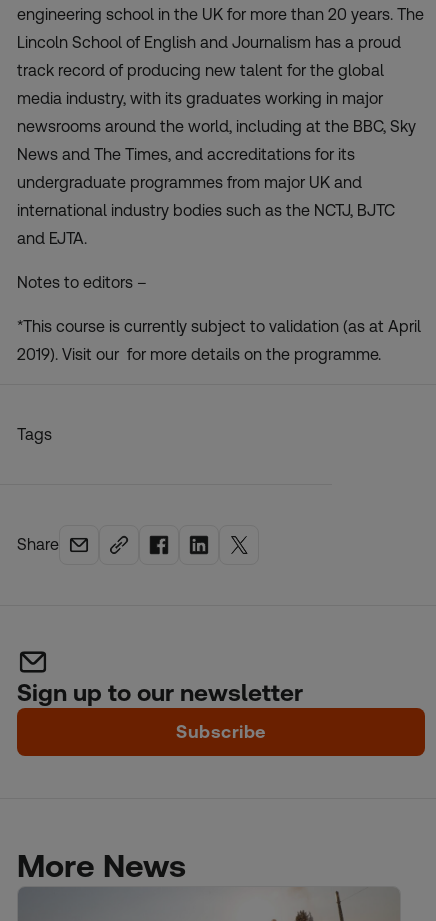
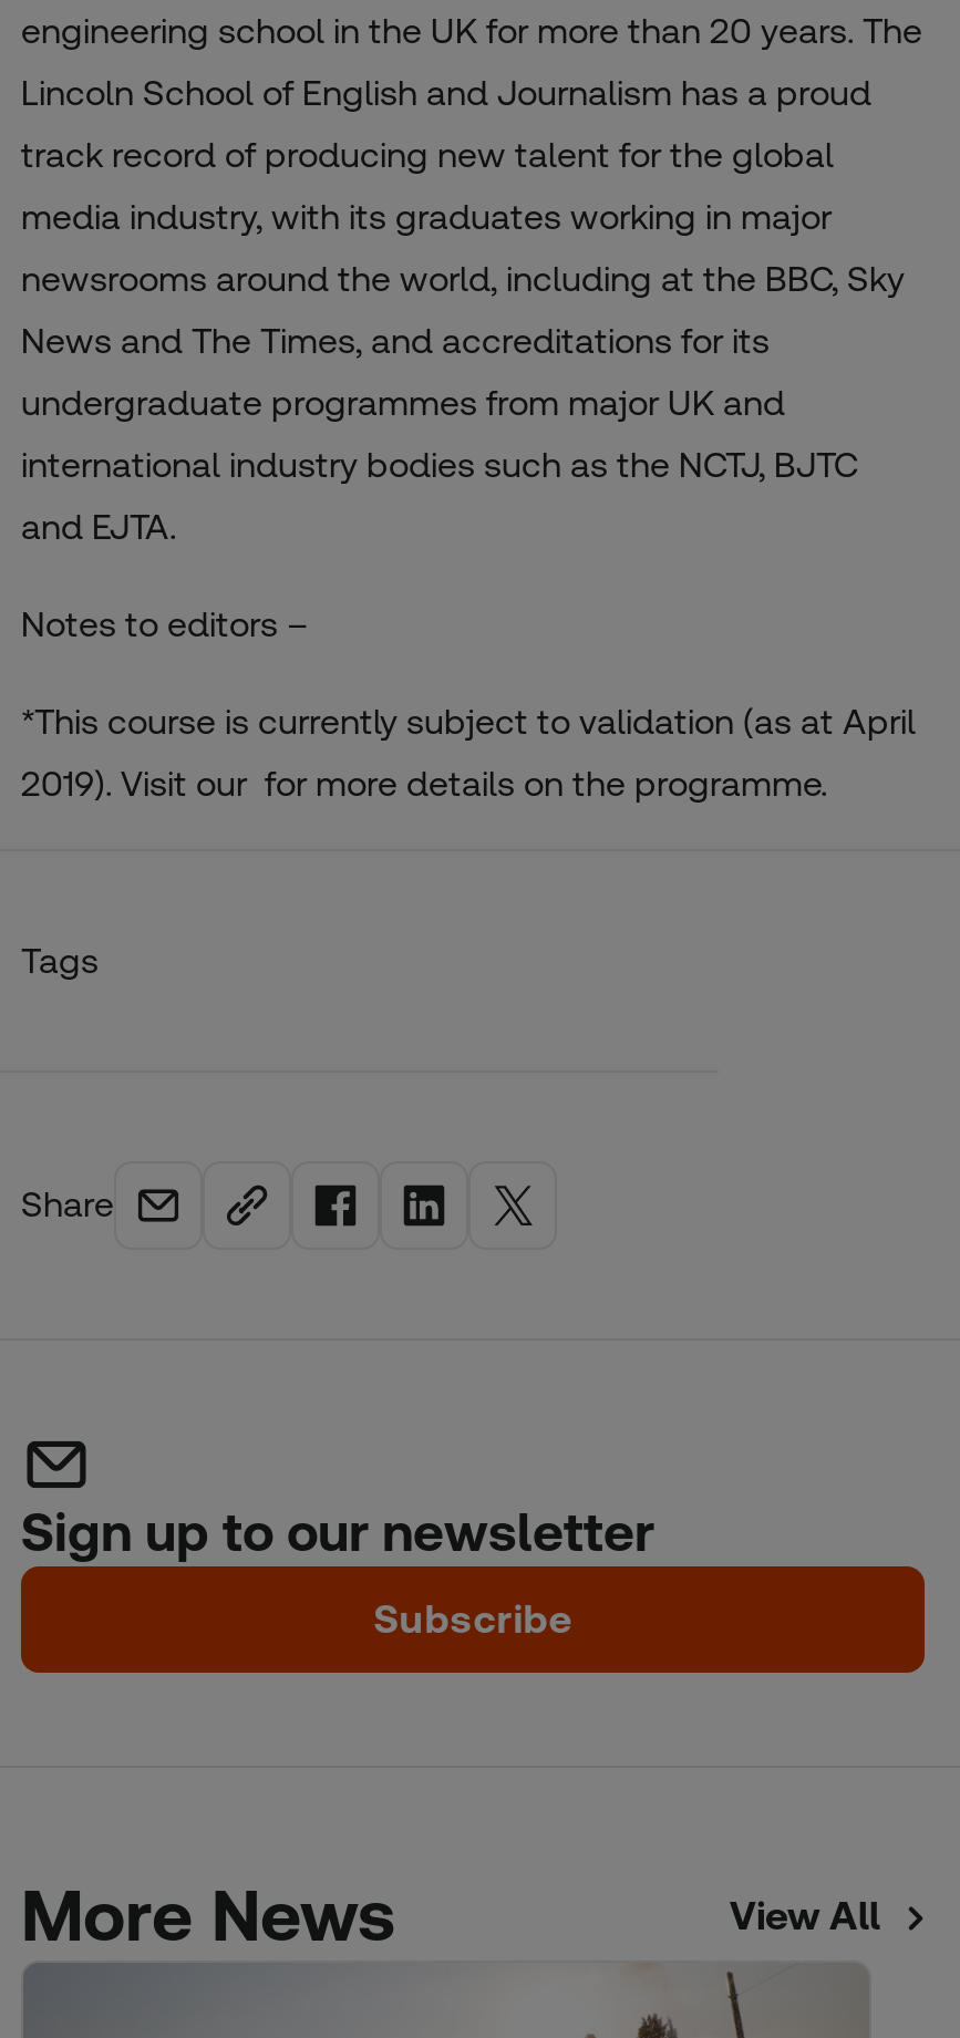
+ View All
